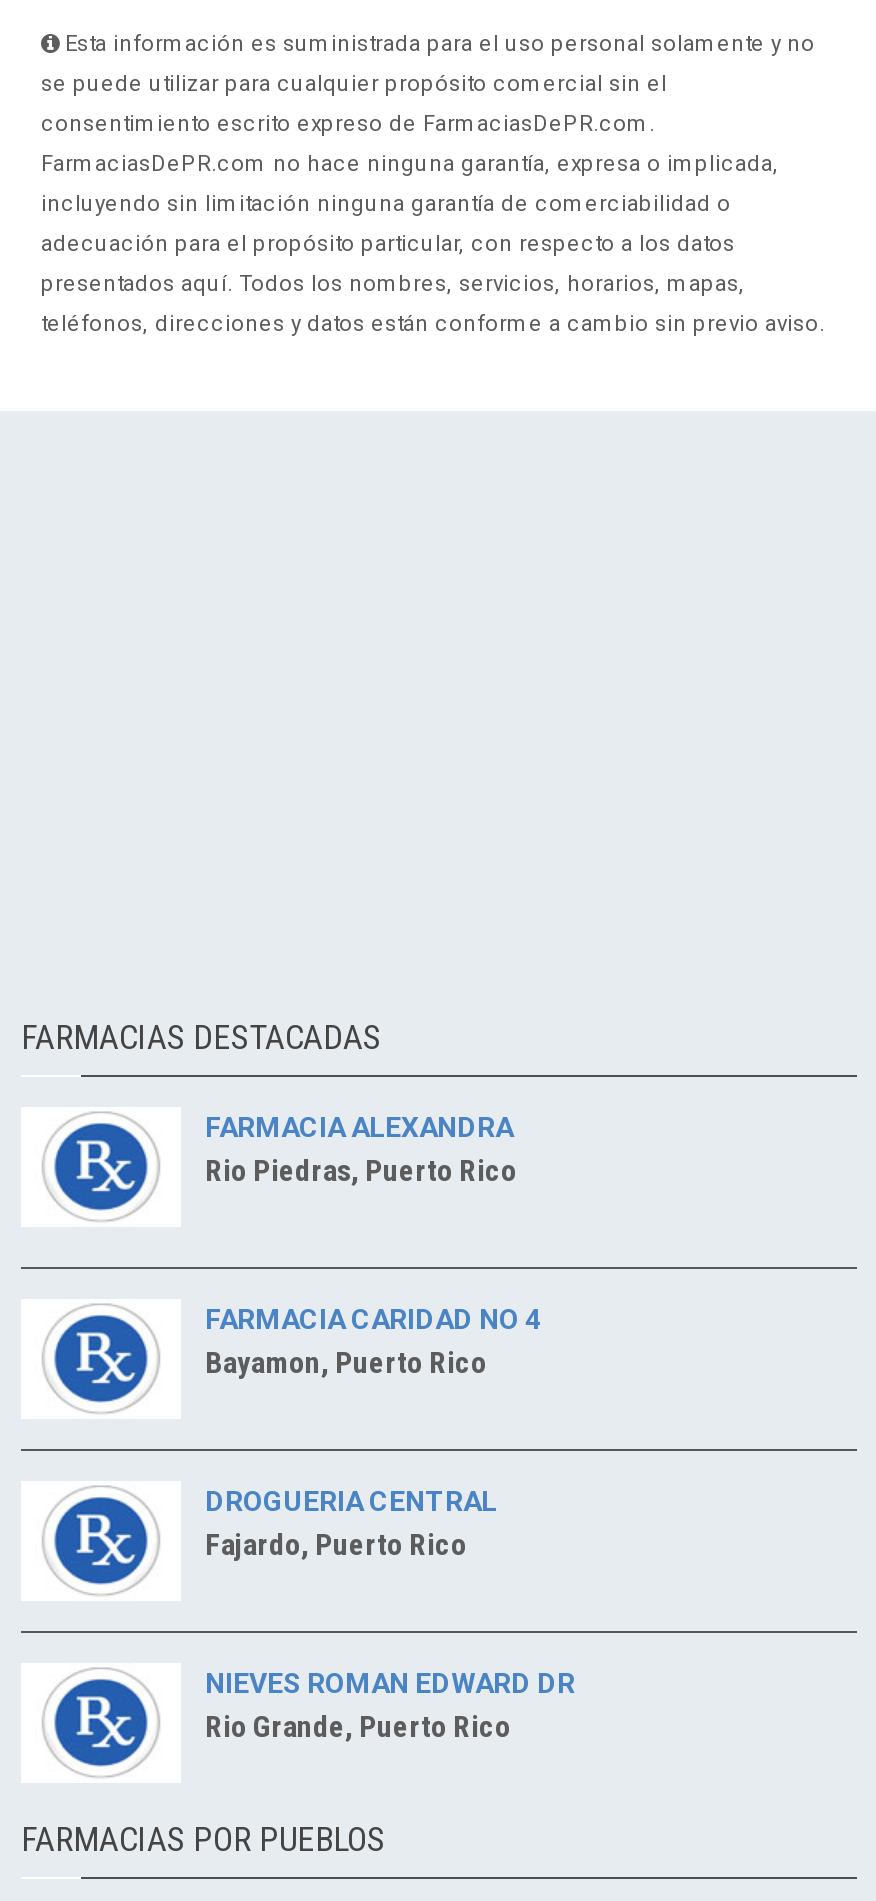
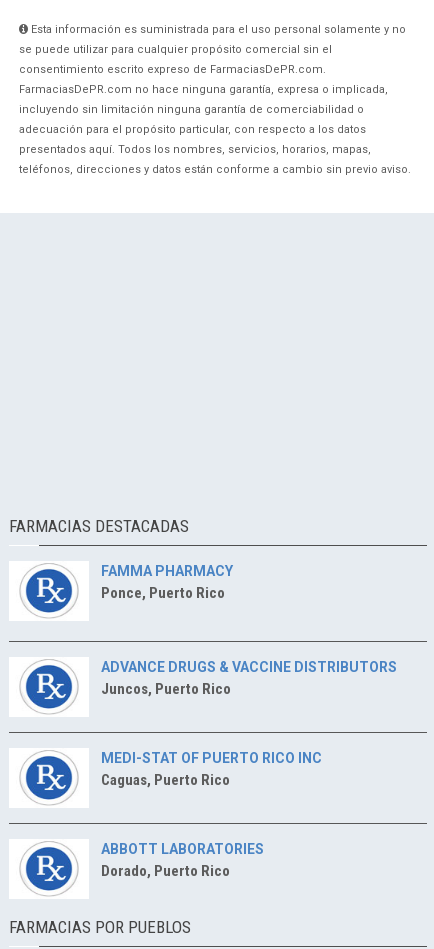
- FARMACIA ALEXANDRA
- Rio Piedras, Puerto Rico
+ FAMMA PHARMACY
+ Ponce, Puerto Rico

- FARMACIA CARIDAD NO 4
- Bayamon, Puerto Rico
+ ADVANCE DRUGS & VACCINE DISTRIBUTORS
+ Juncos, Puerto Rico

- DROGUERIA CENTRAL
- Fajardo, Puerto Rico
+ MEDI-STAT OF PUERTO RICO INC
+ Caguas, Puerto Rico

- NIEVES ROMAN EDWARD DR
- Rio Grande, Puerto Rico
+ ABBOTT LABORATORIES
+ Dorado, Puerto Rico
